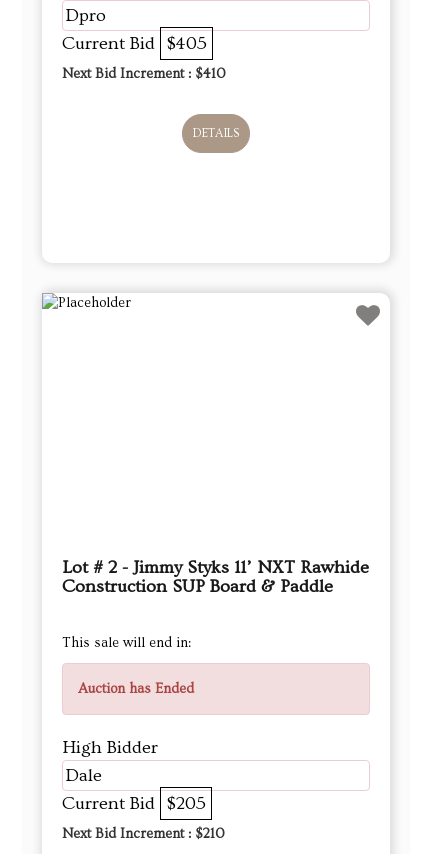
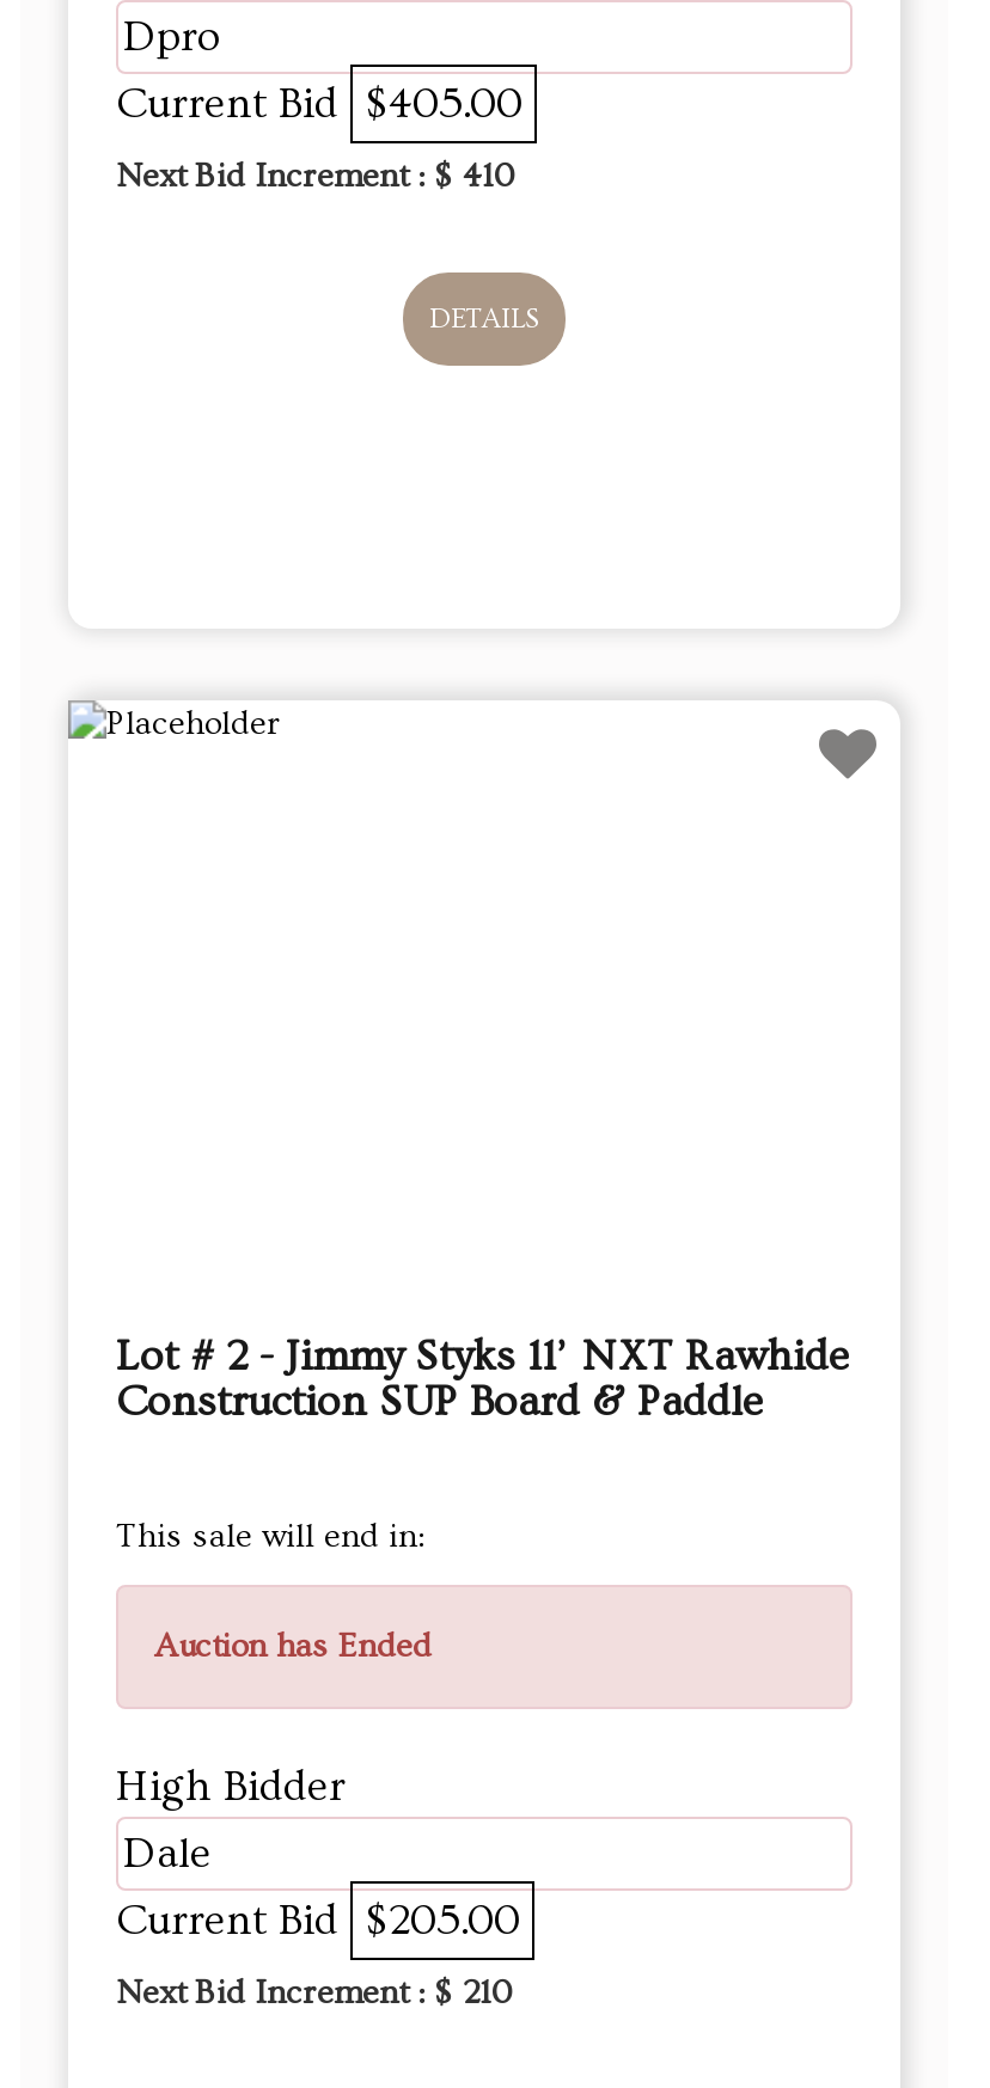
- Current Bid $405
+ Current Bid $405.00

- Current Bid $205
+ Current Bid $205.00
